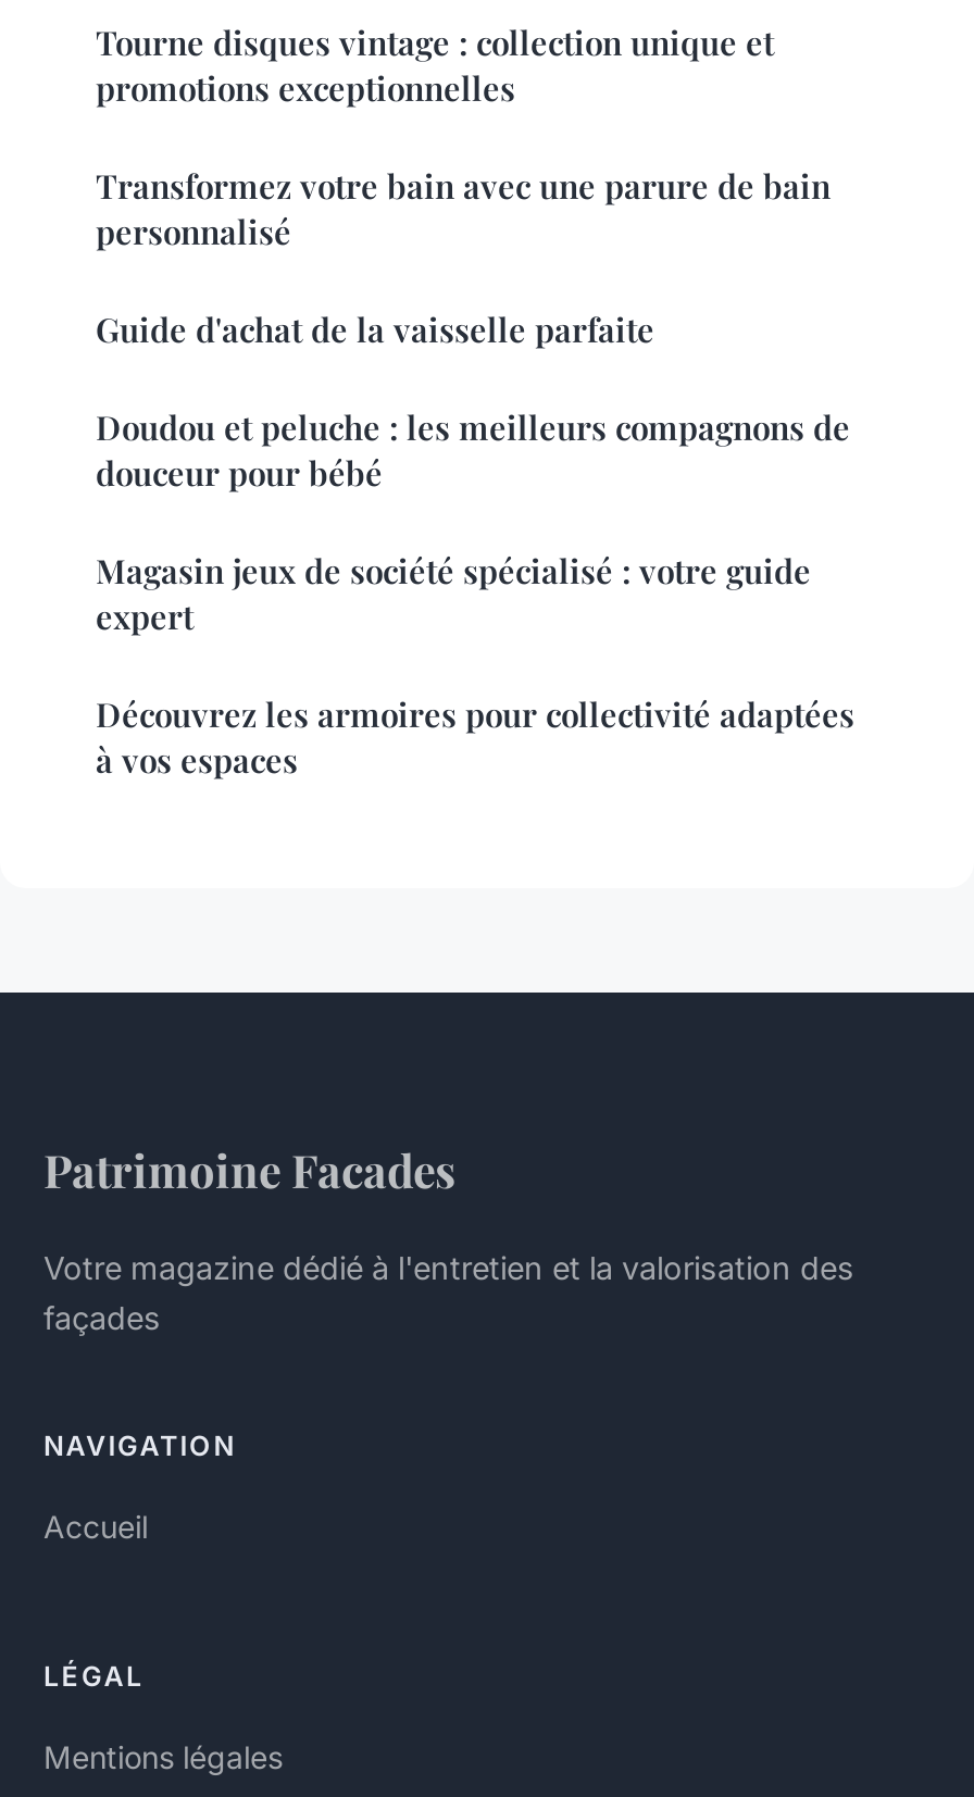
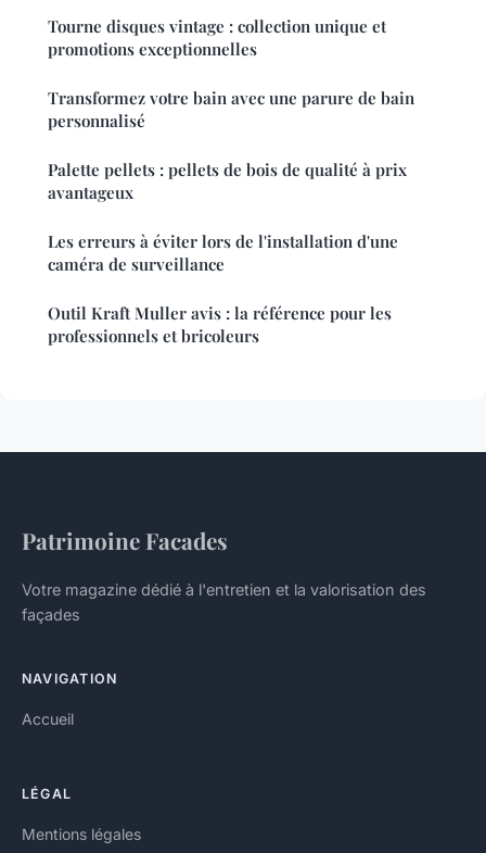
- Guide d'achat de la vaisselle parfaite
- Doudou et peluche : les meilleurs compagnons de
- douceur pour bébé
- Magasin jeux de société spécialisé : votre guide
- expert
- Découvrez les armoires pour collectivité adaptées
- à vos espaces
+ Palette pellets : pellets de bois de qualité à prix
+ avantageux
+ Les erreurs à éviter lors de l'installation d'une
+ caméra de surveillance
+ Outil Kraft Muller avis : la référence pour les
+ professionnels et bricoleurs
